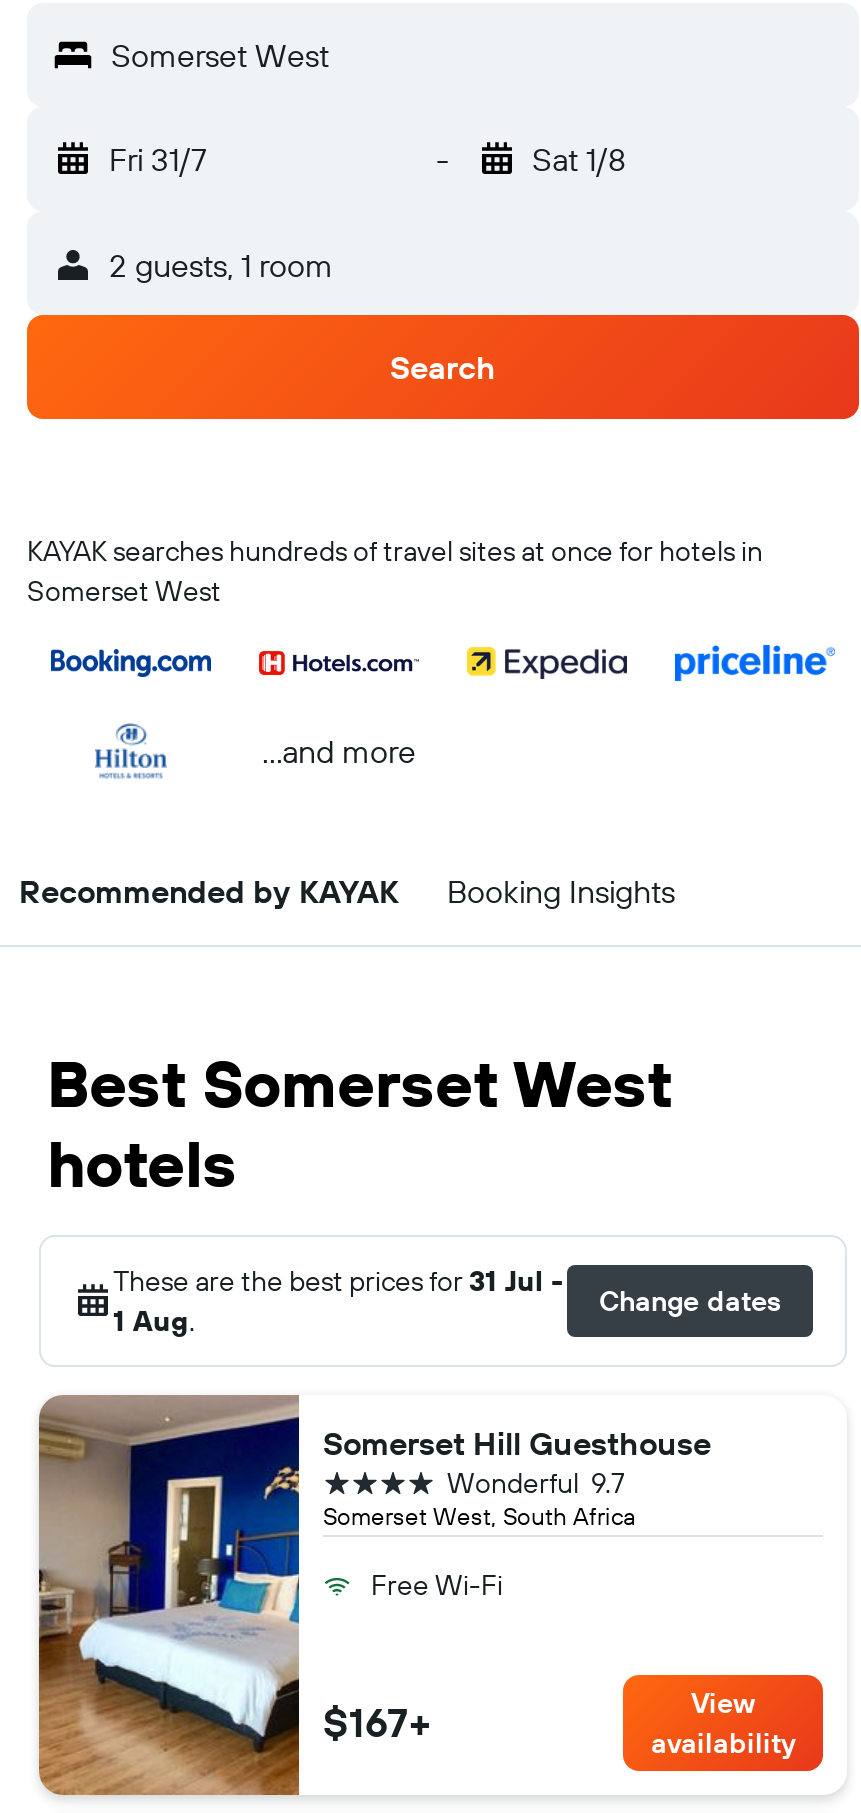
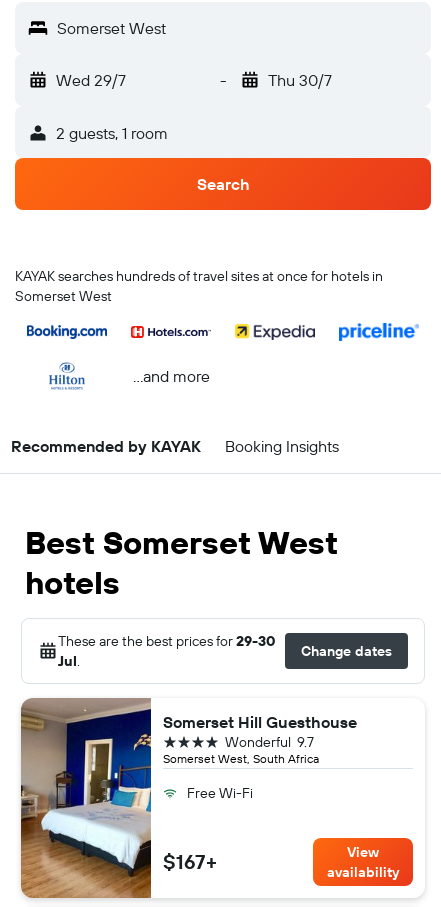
- Fri 31/7
+ Wed 29/7

- Sat 1/8
+ Thu 30/7

- These are the best prices for 31 Jul -
- 1 Aug.
+ These are the best prices for 29-30
+ Jul.
